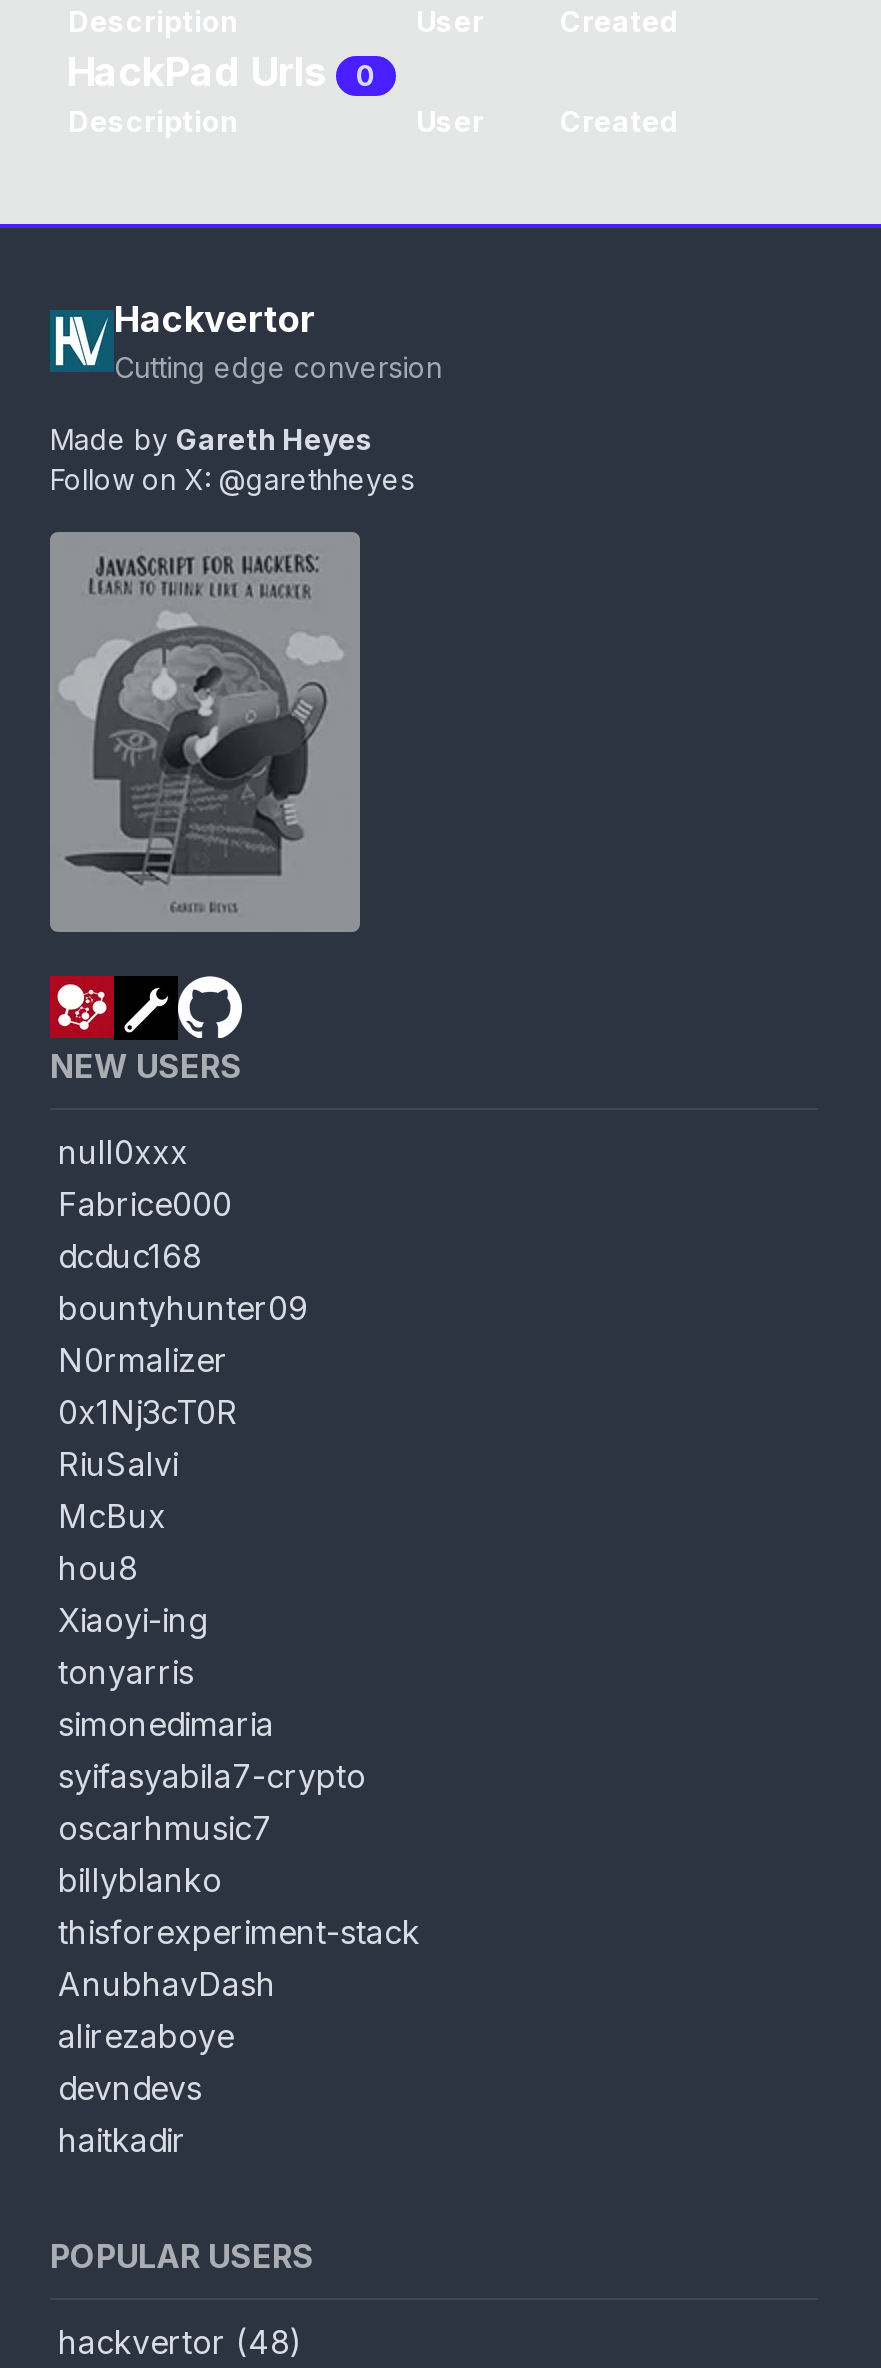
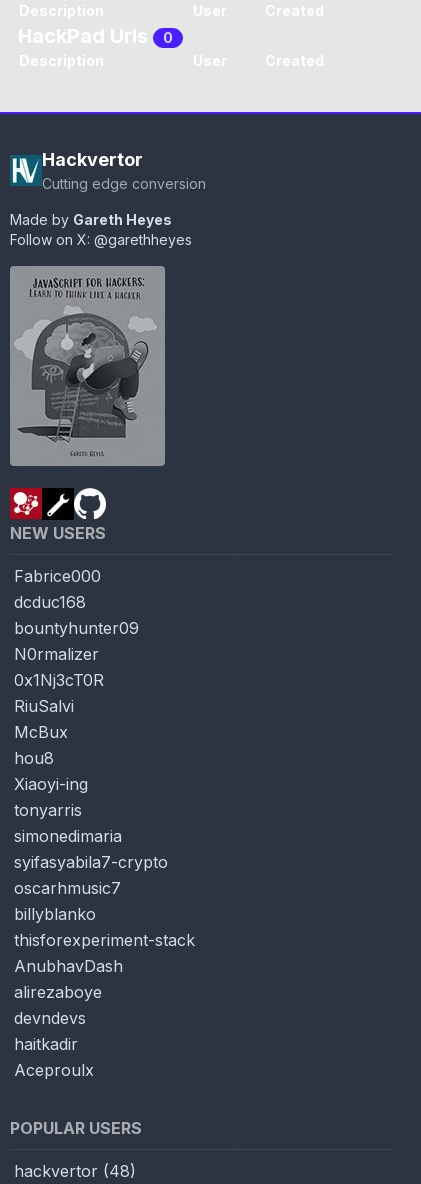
- null0xxx

moved up: Fabrice000 | dcduc168 | bountyhunter09 | ... | devndevs | haitkadir

+ Aceproulx
